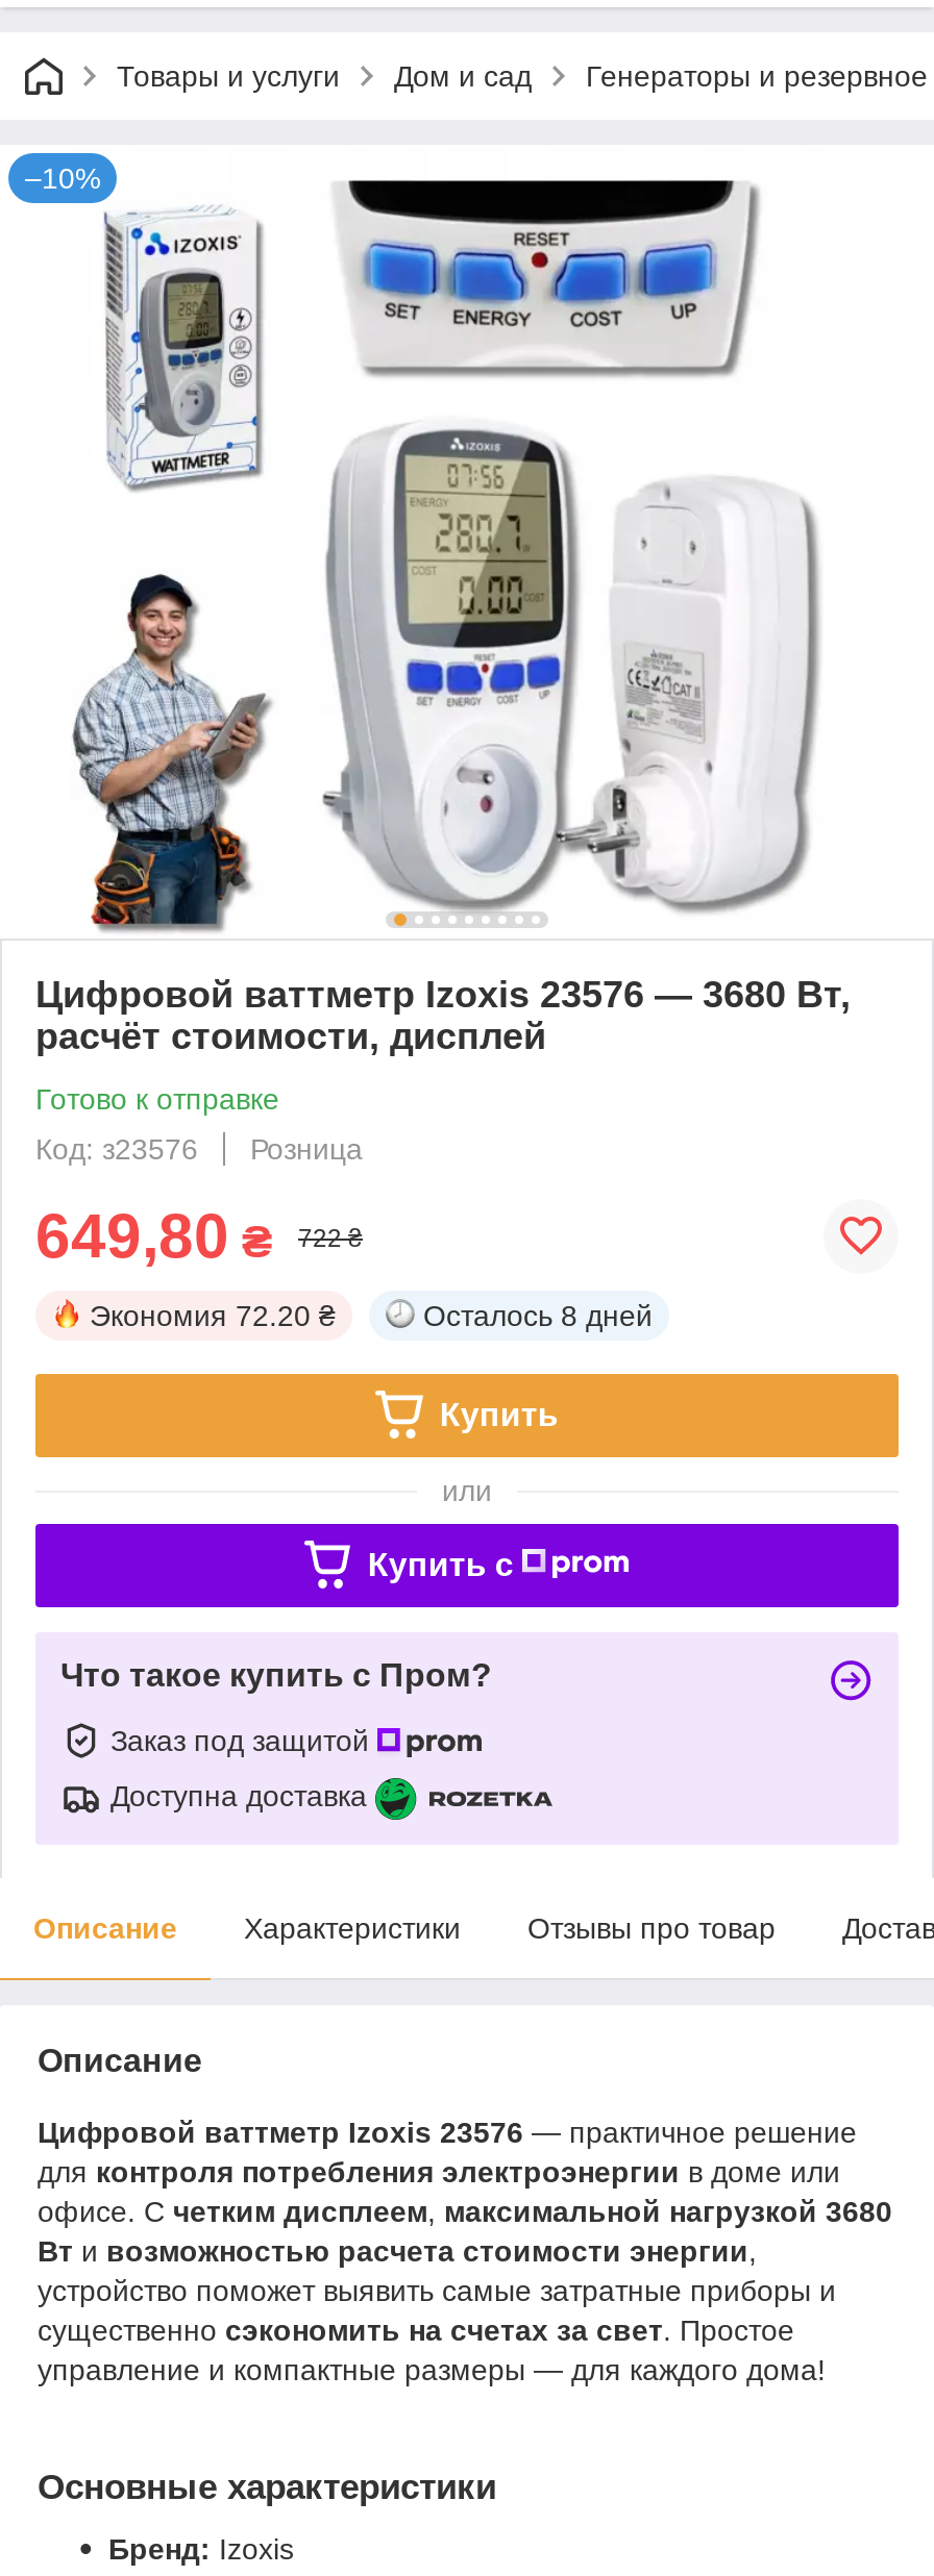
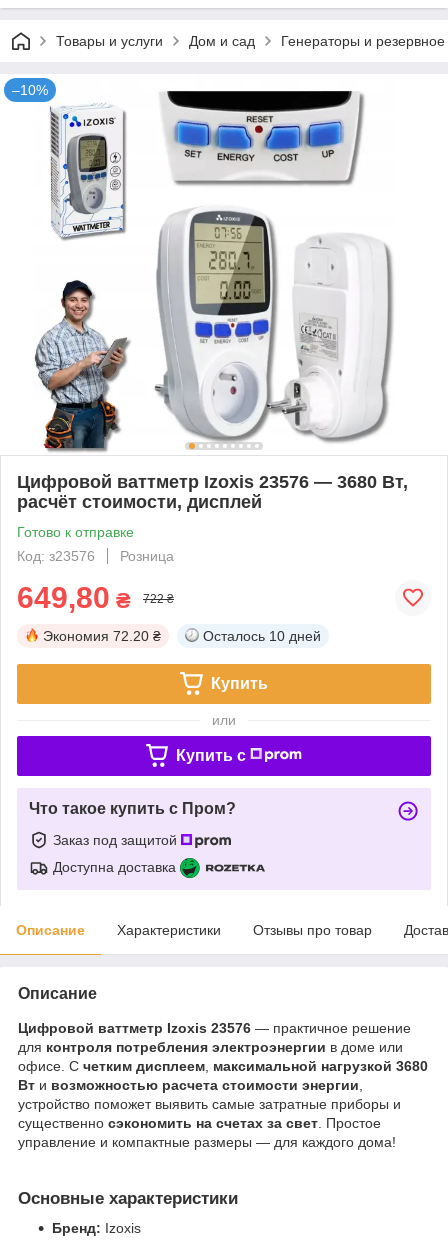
- Осталось 8 дней
+ Осталось 10 дней
